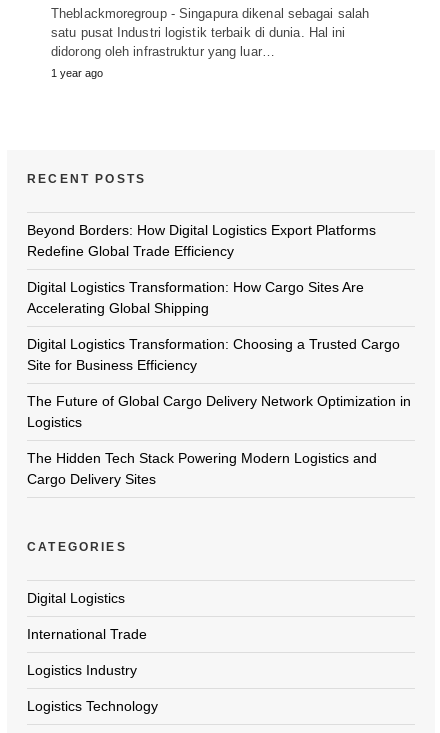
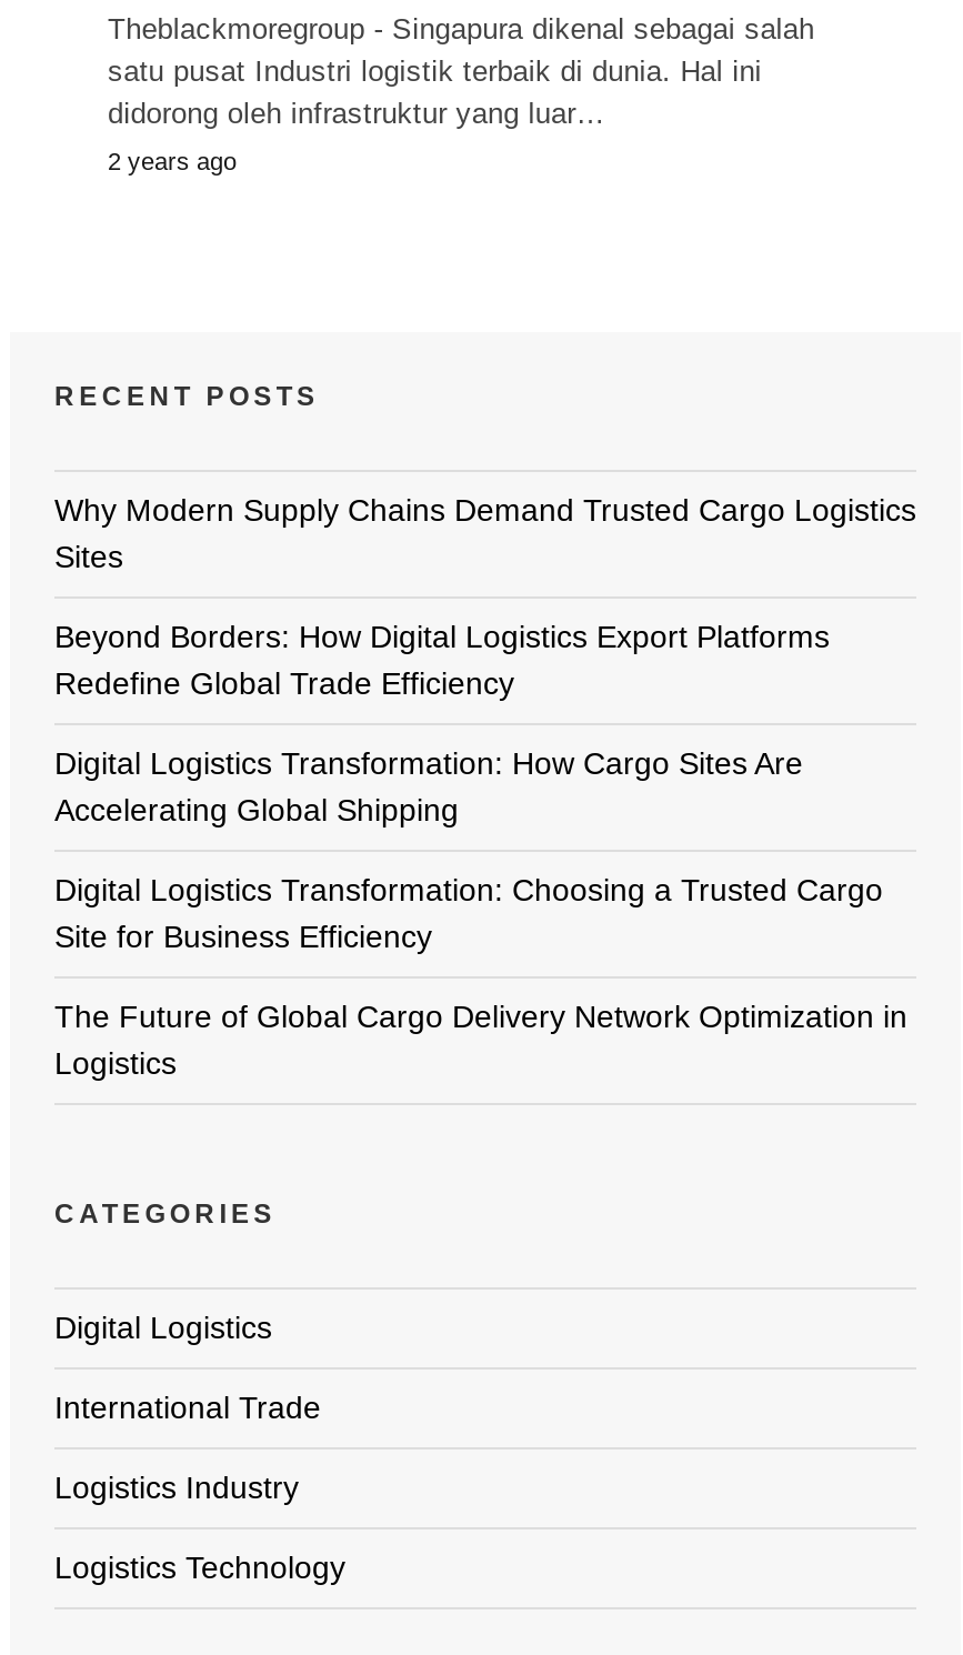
- 1 year ago
+ 2 years ago

+ Why Modern Supply Chains Demand Trusted Cargo Logistics
+ Sites

moved down: Beyond Borders: How Digital Logistics Export Platforms | Redefine Global Trade Efficiency | Digital Logistics Transformation: How Cargo Sites Are | Accelerating Global Shipping | Digital Logistics Transformation: Choosing a Trusted Cargo | Site for Business Efficiency | The Future of Global Cargo Delivery Network Optimization in | Logistics

- The Hidden Tech Stack Powering Modern Logistics and
- Cargo Delivery Sites
